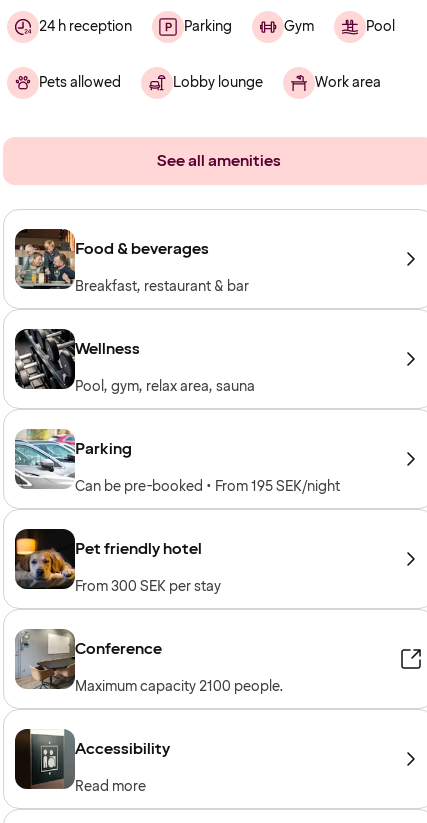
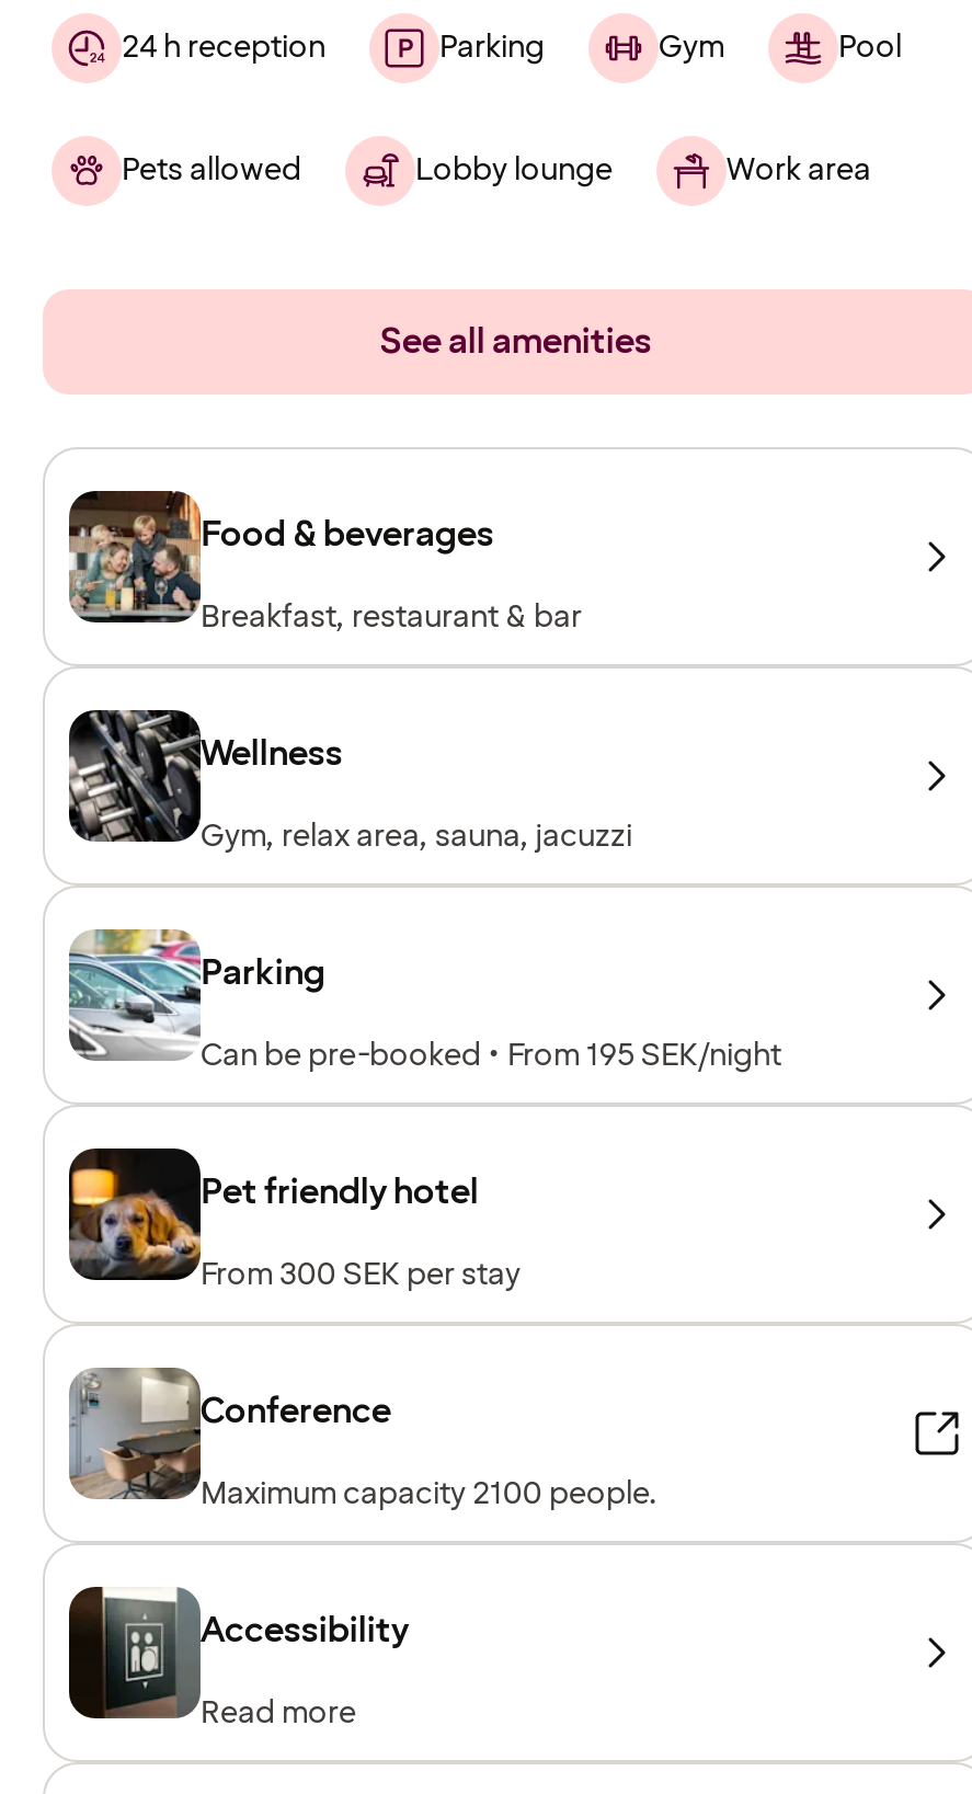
- Pool, gym, relax area, sauna
+ Gym, relax area, sauna, jacuzzi
